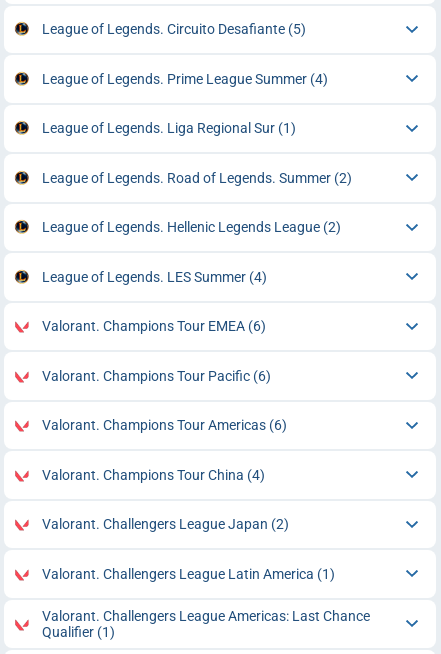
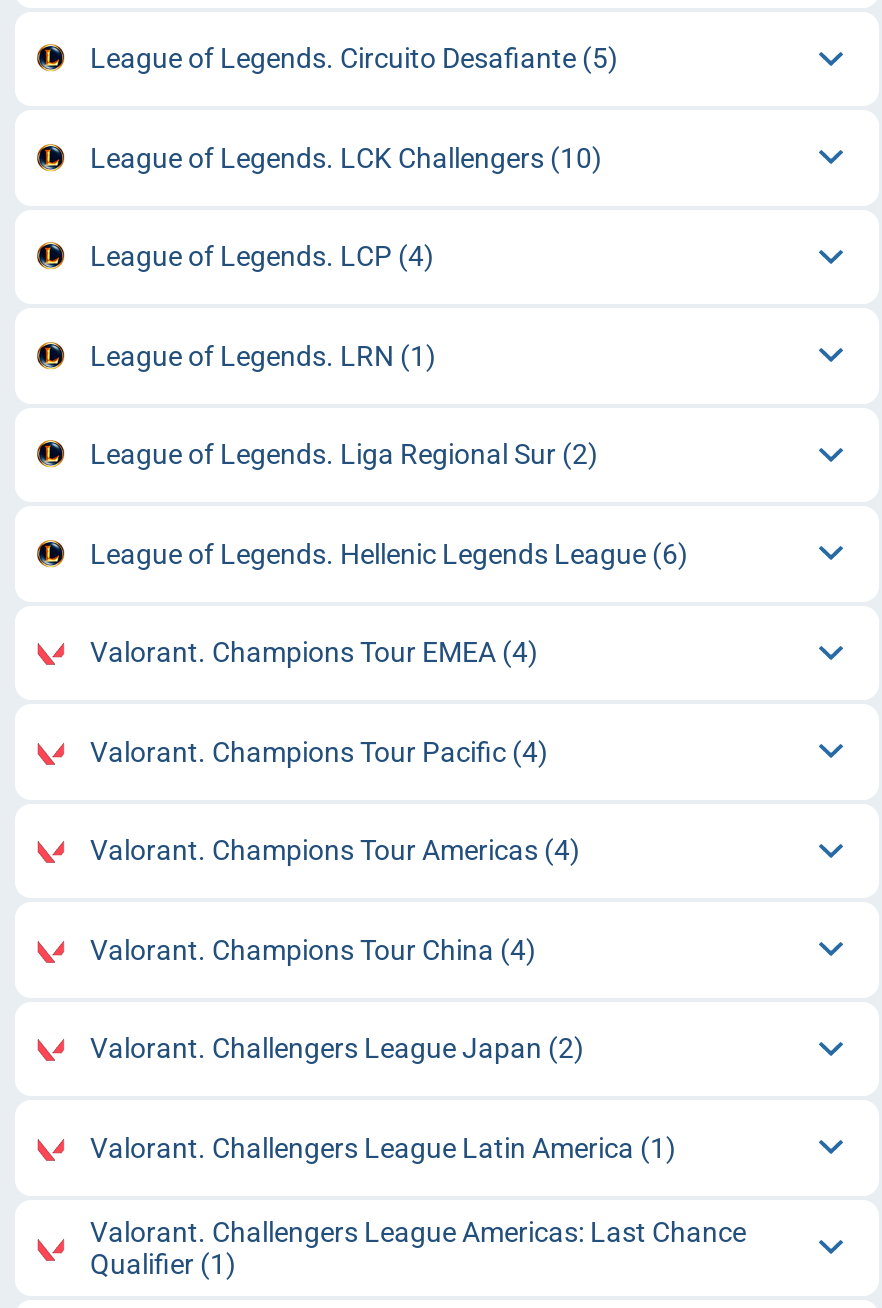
- League of Legends. Prime League Summer (4)
+ League of Legends. LCK Challengers (10)

- League of Legends. Liga Regional Sur (1)
+ League of Legends. LCP (4)

- League of Legends. Road of Legends. Summer (2)
+ League of Legends. LRN (1)

- League of Legends. Hellenic Legends League (2)
+ League of Legends. Liga Regional Sur (2)

- League of Legends. LES Summer (4)
+ League of Legends. Hellenic Legends League (6)

- Valorant. Champions Tour EMEA (6)
+ Valorant. Champions Tour EMEA (4)

- Valorant. Champions Tour Pacific (6)
+ Valorant. Champions Tour Pacific (4)

- Valorant. Champions Tour Americas (6)
+ Valorant. Champions Tour Americas (4)
